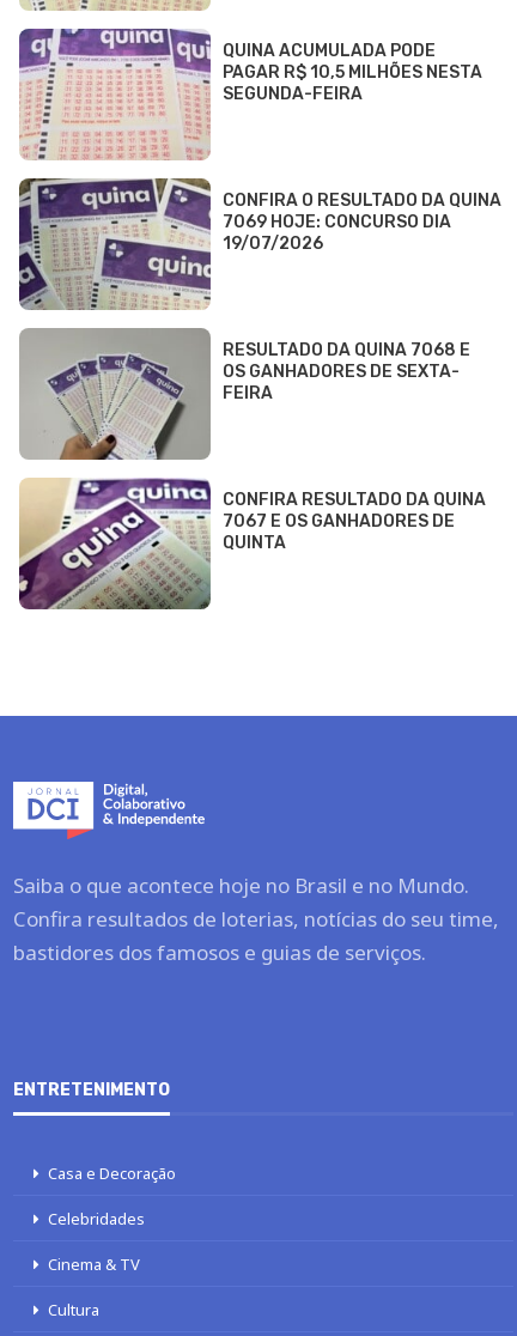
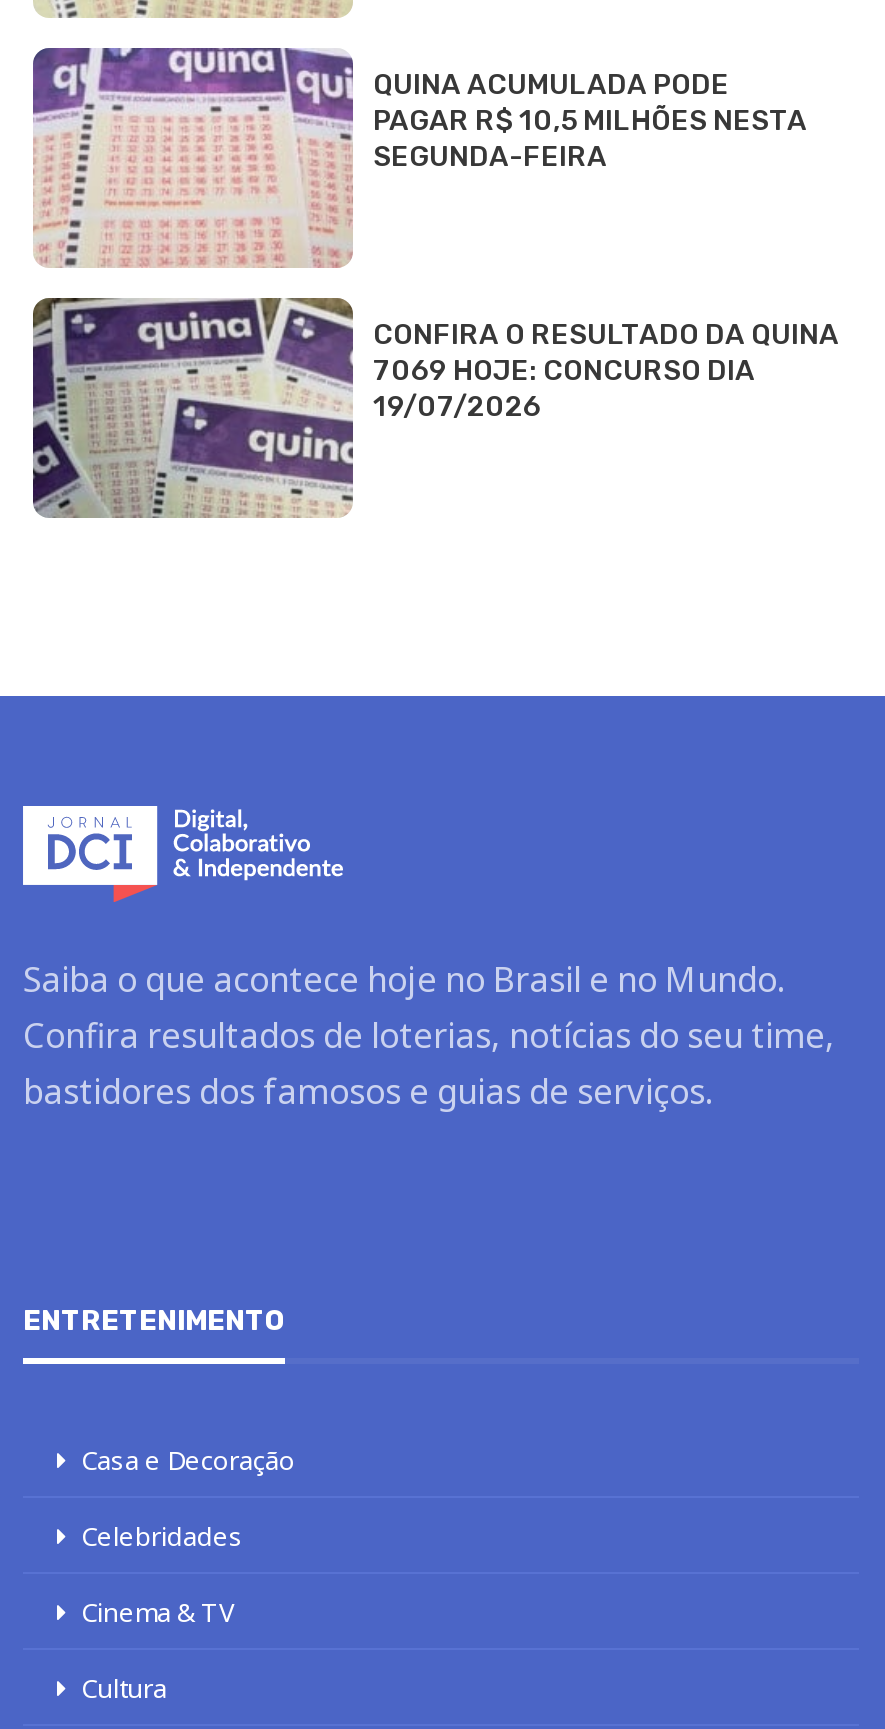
- [image]
- RESULTADO DA QUINA 7068 E
- OS GANHADORES DE SEXTA-
- FEIRA

- [image]
- CONFIRA RESULTADO DA QUINA
- 7067 E OS GANHADORES DE
- QUINTA
